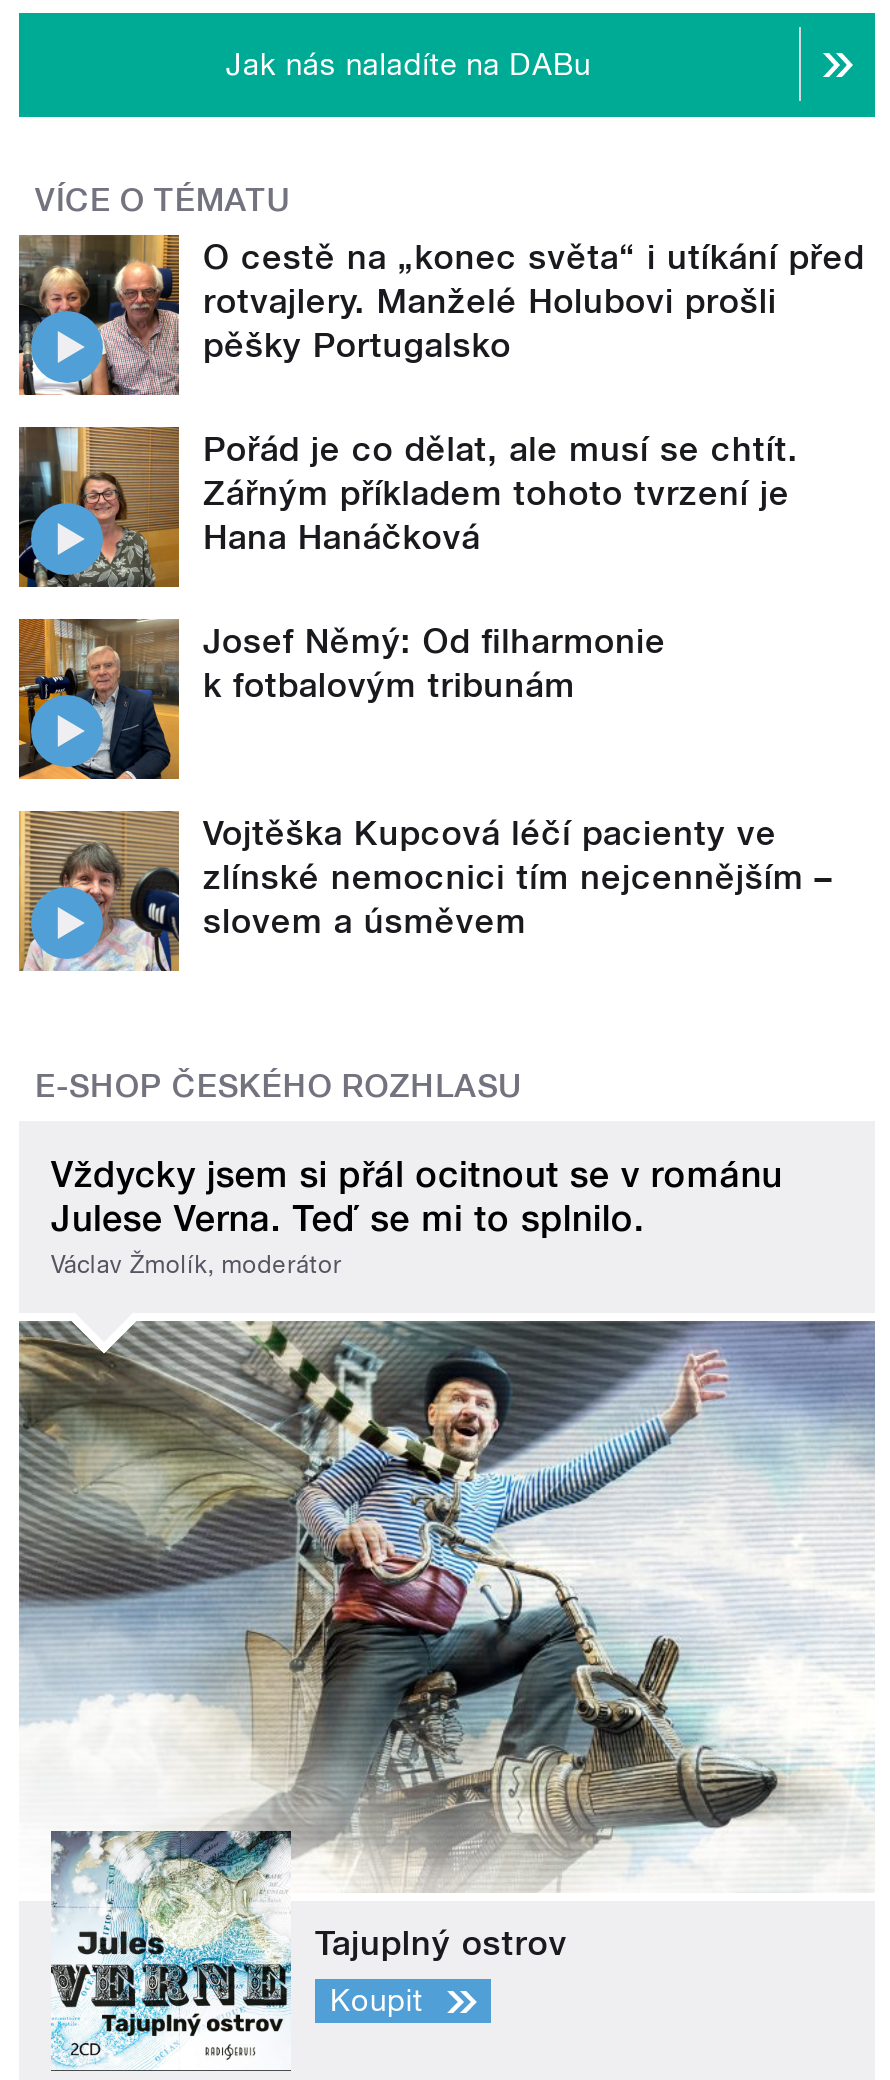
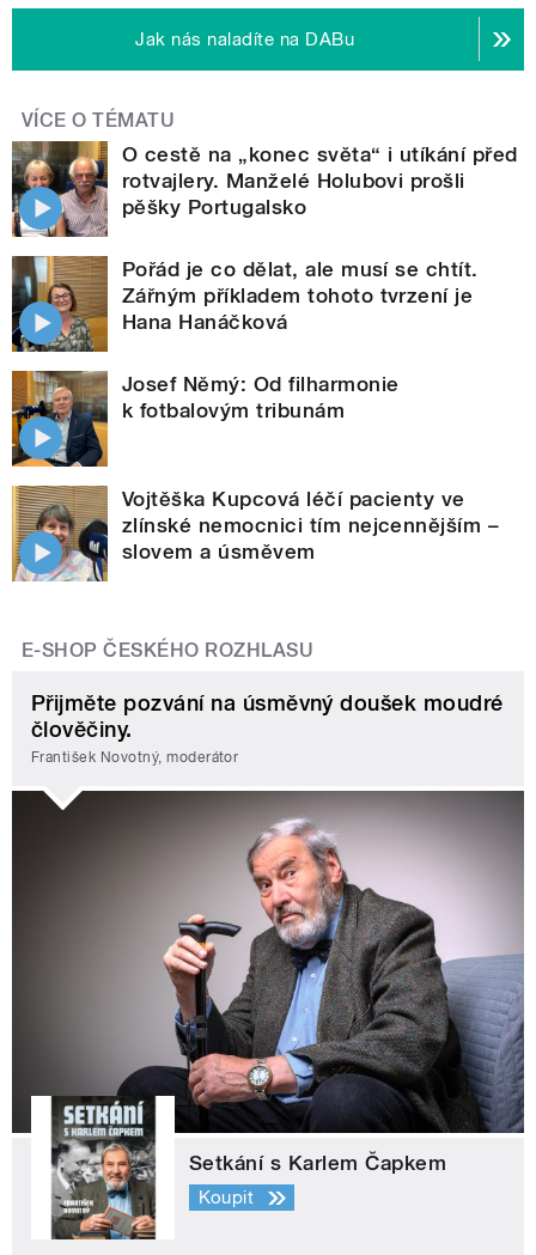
- Vždycky jsem si přál ocitnout se v románu
- Julese Verna. Teď se mi to splnilo.
- Václav Žmolík, moderátor
+ Přijměte pozvání na úsměvný doušek moudré
+ člověčiny.
+ František Novotný, moderátor

- [image]
- Tajuplný ostrov
+ [image]
+ Setkání s Karlem Čapkem
